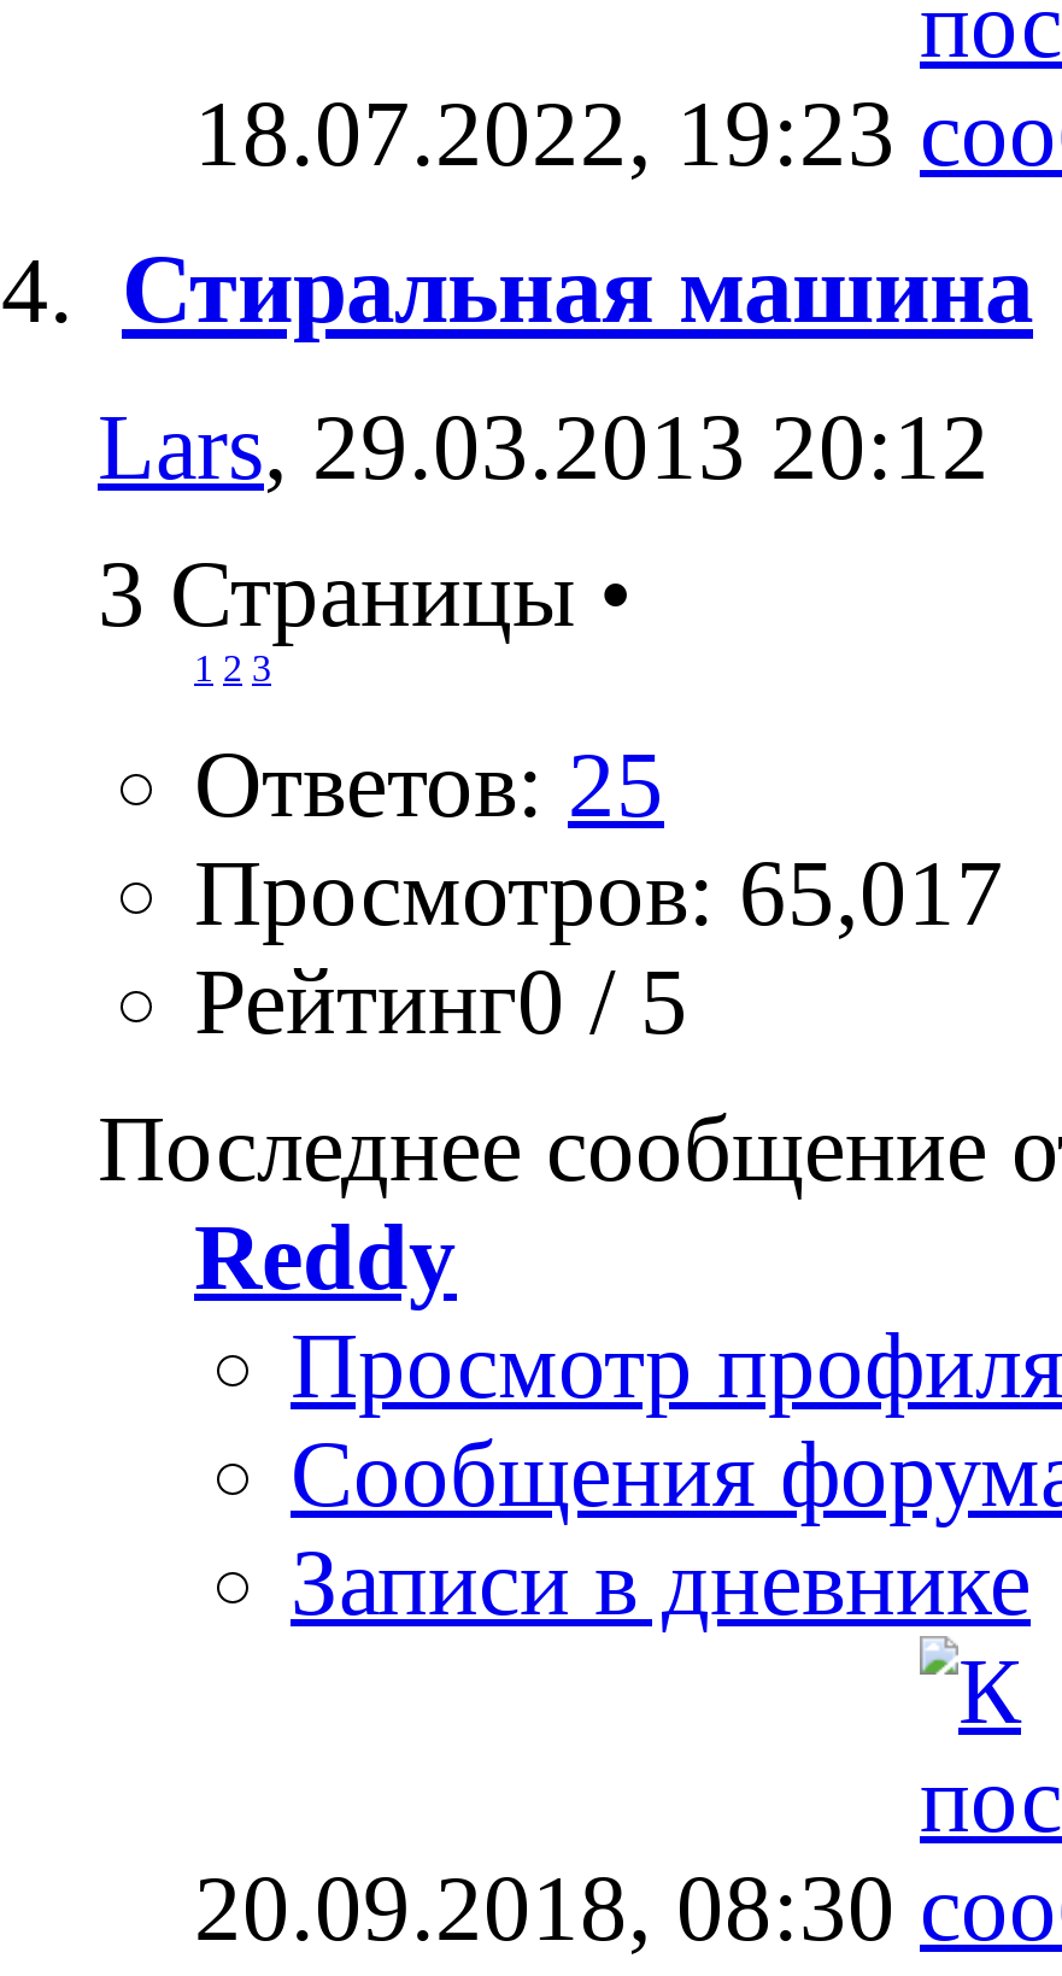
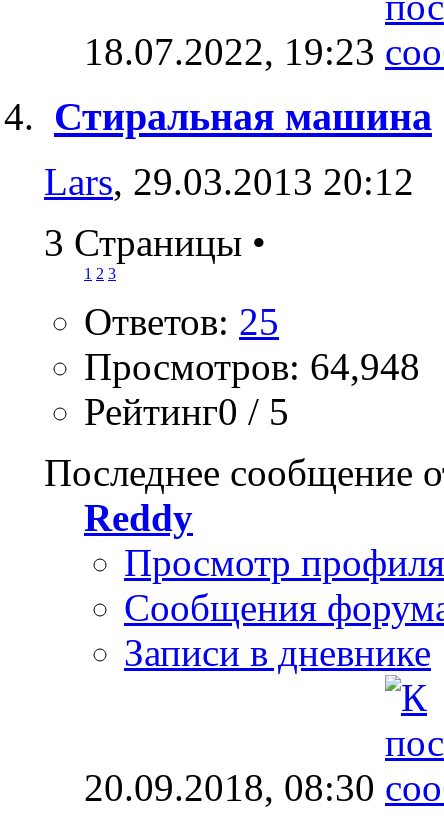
- Просмотров: 65,017
+ Просмотров: 64,948
